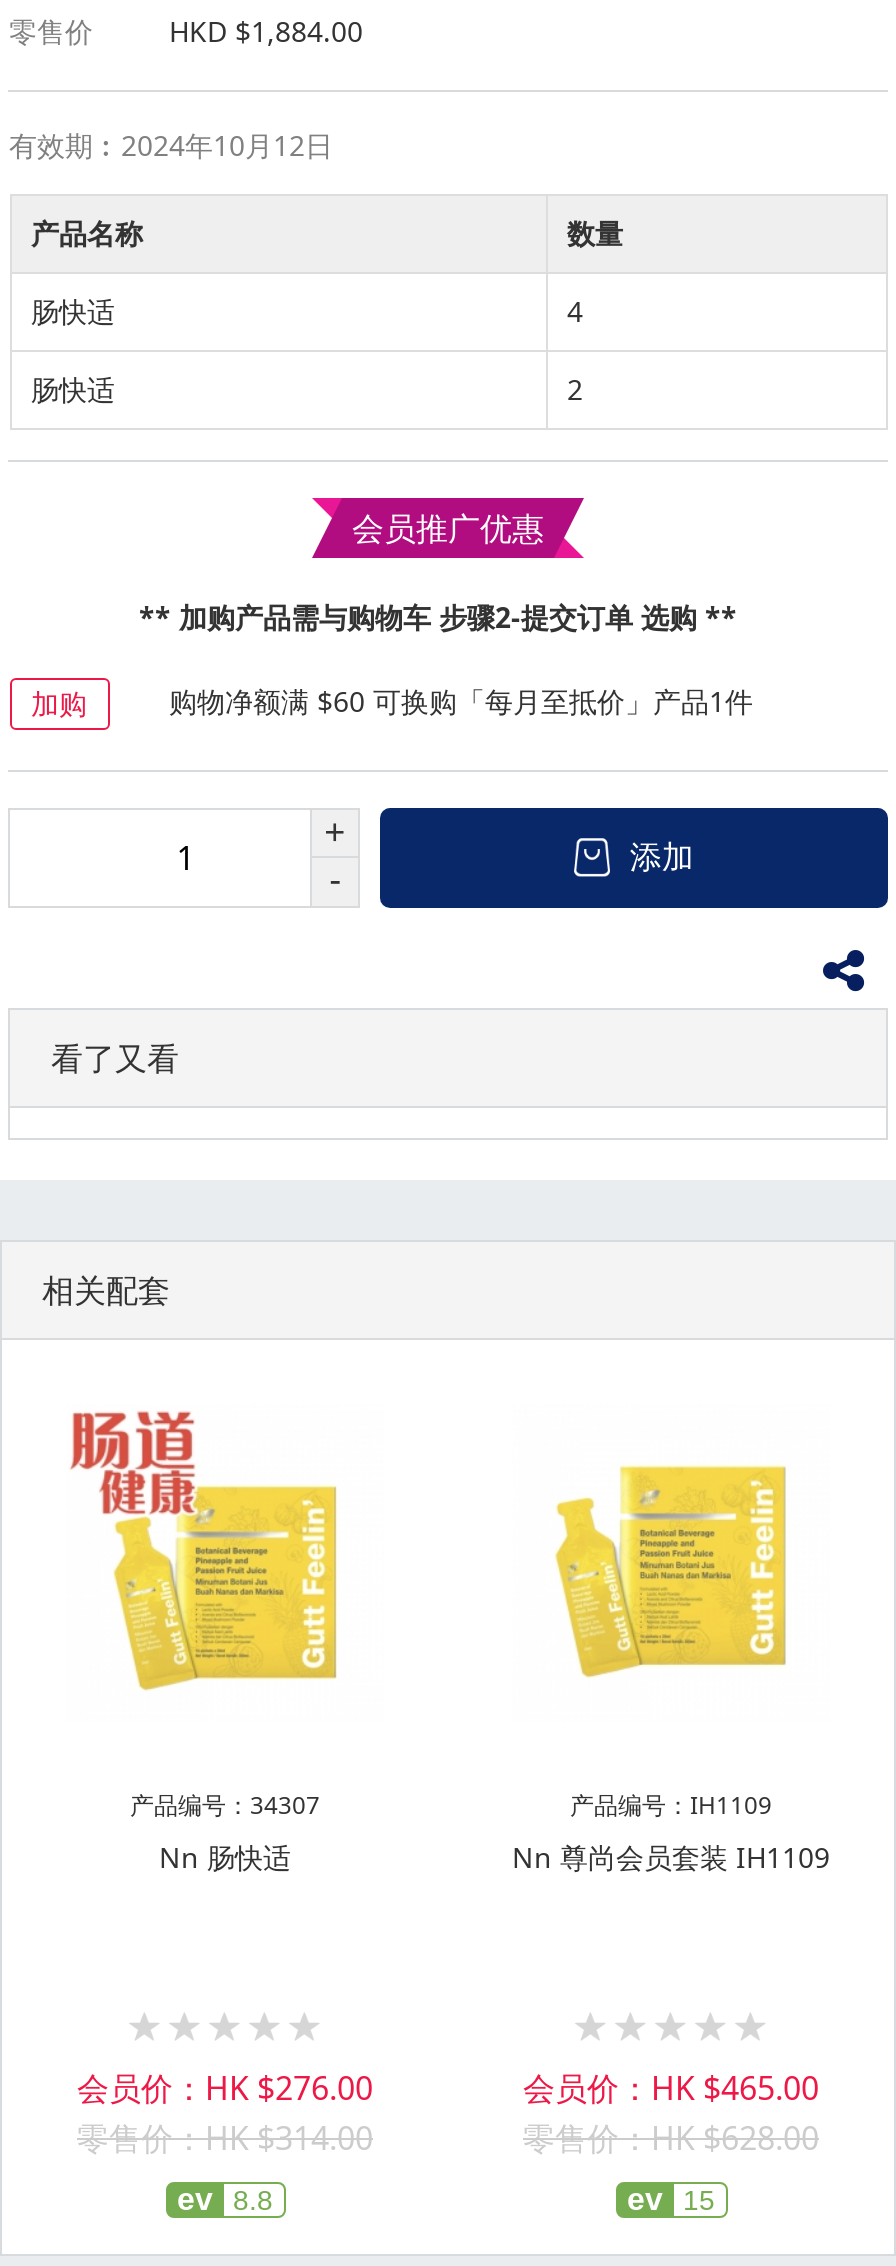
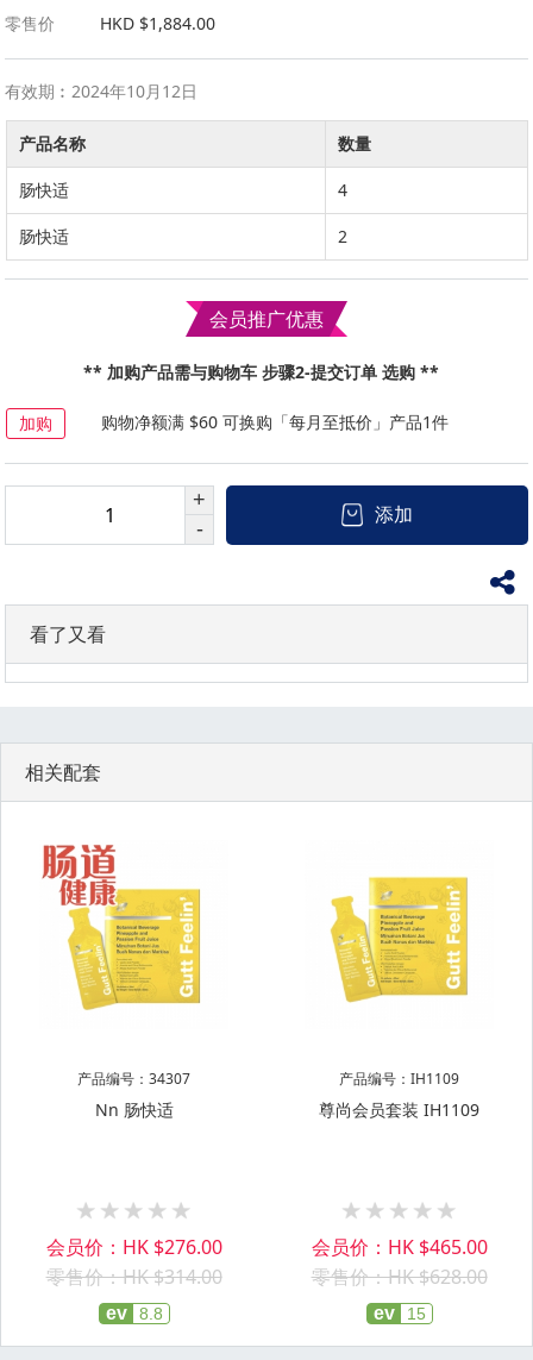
- Nn 尊尚会员套装 IH1109
+ 尊尚会员套装 IH1109
